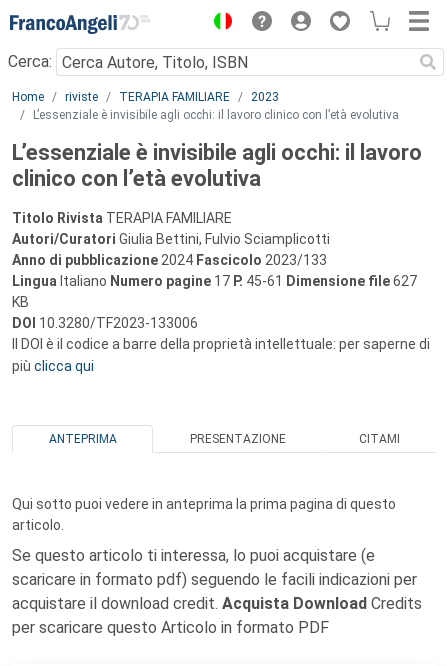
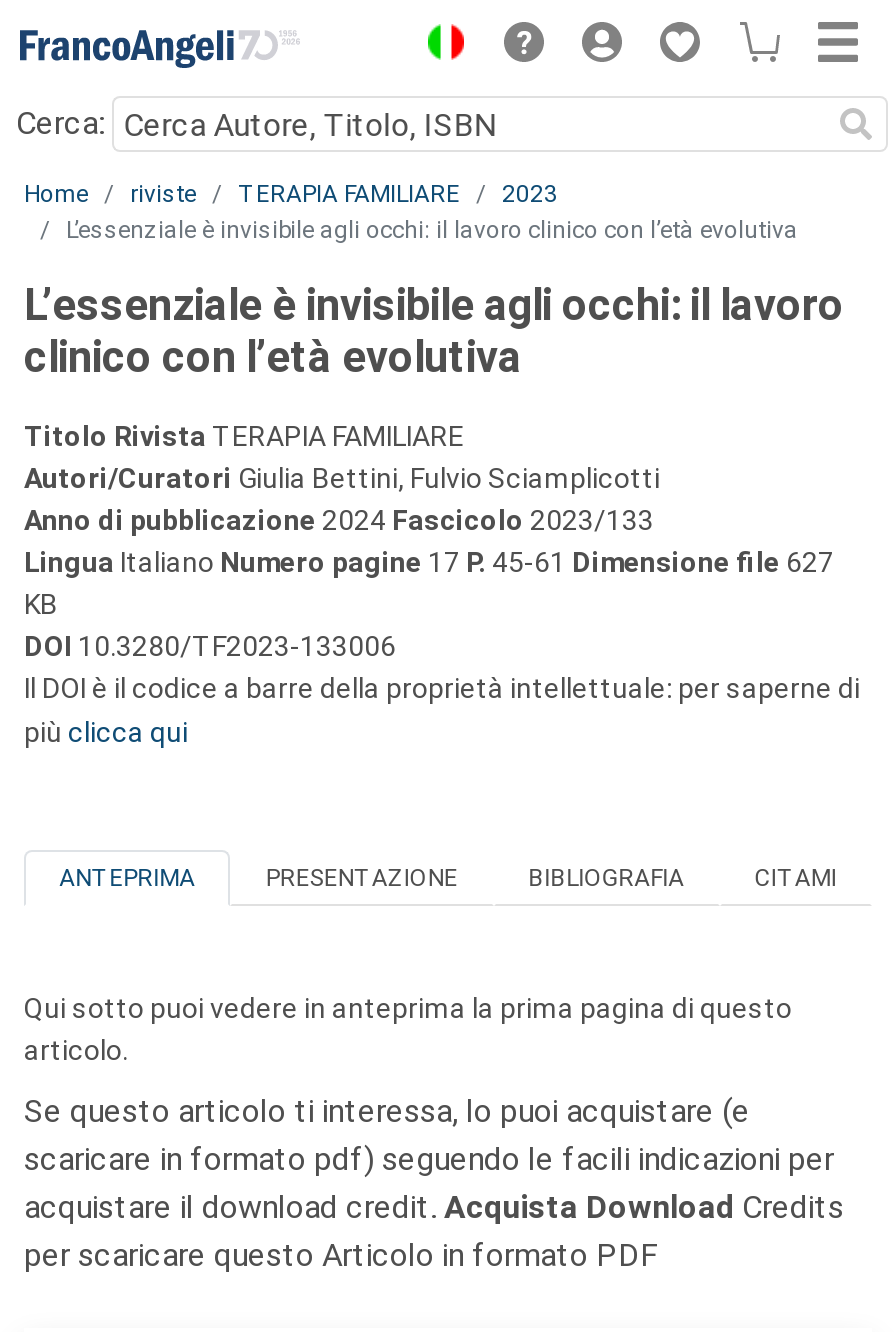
+ BIBLIOGRAFIA
